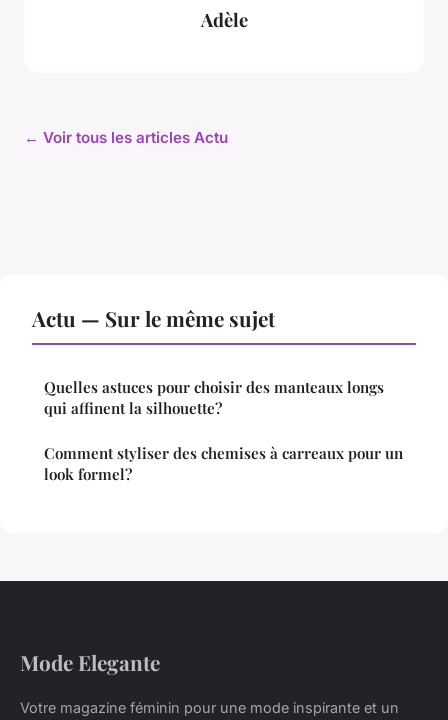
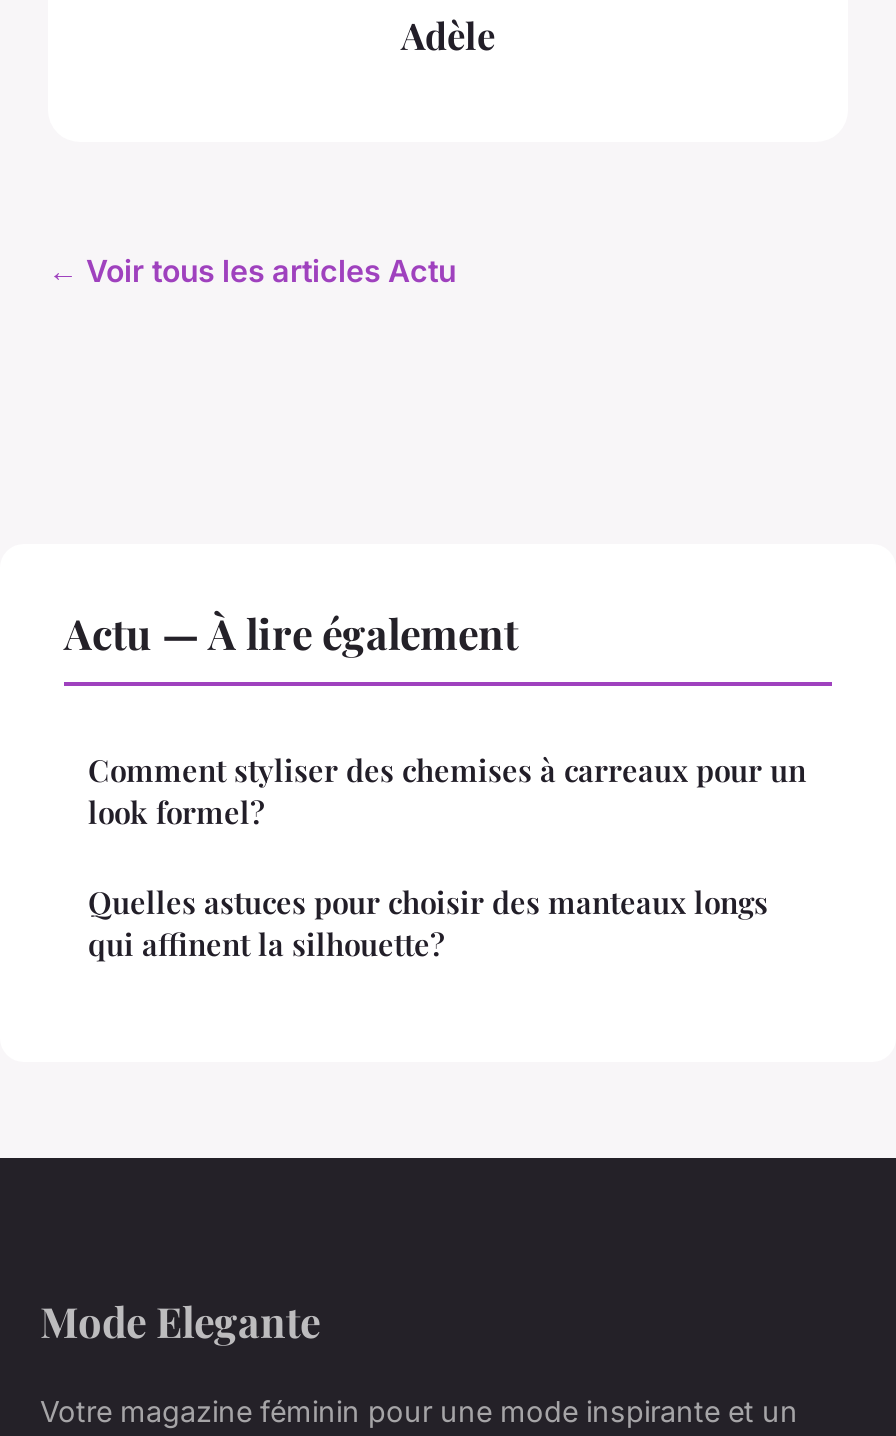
- Actu — Sur le même sujet
+ Actu — À lire également

moved down: Quelles astuces pour choisir des manteaux longs | qui affinent la silhouette?

moved up: Comment styliser des chemises à carreaux pour un | look formel?
